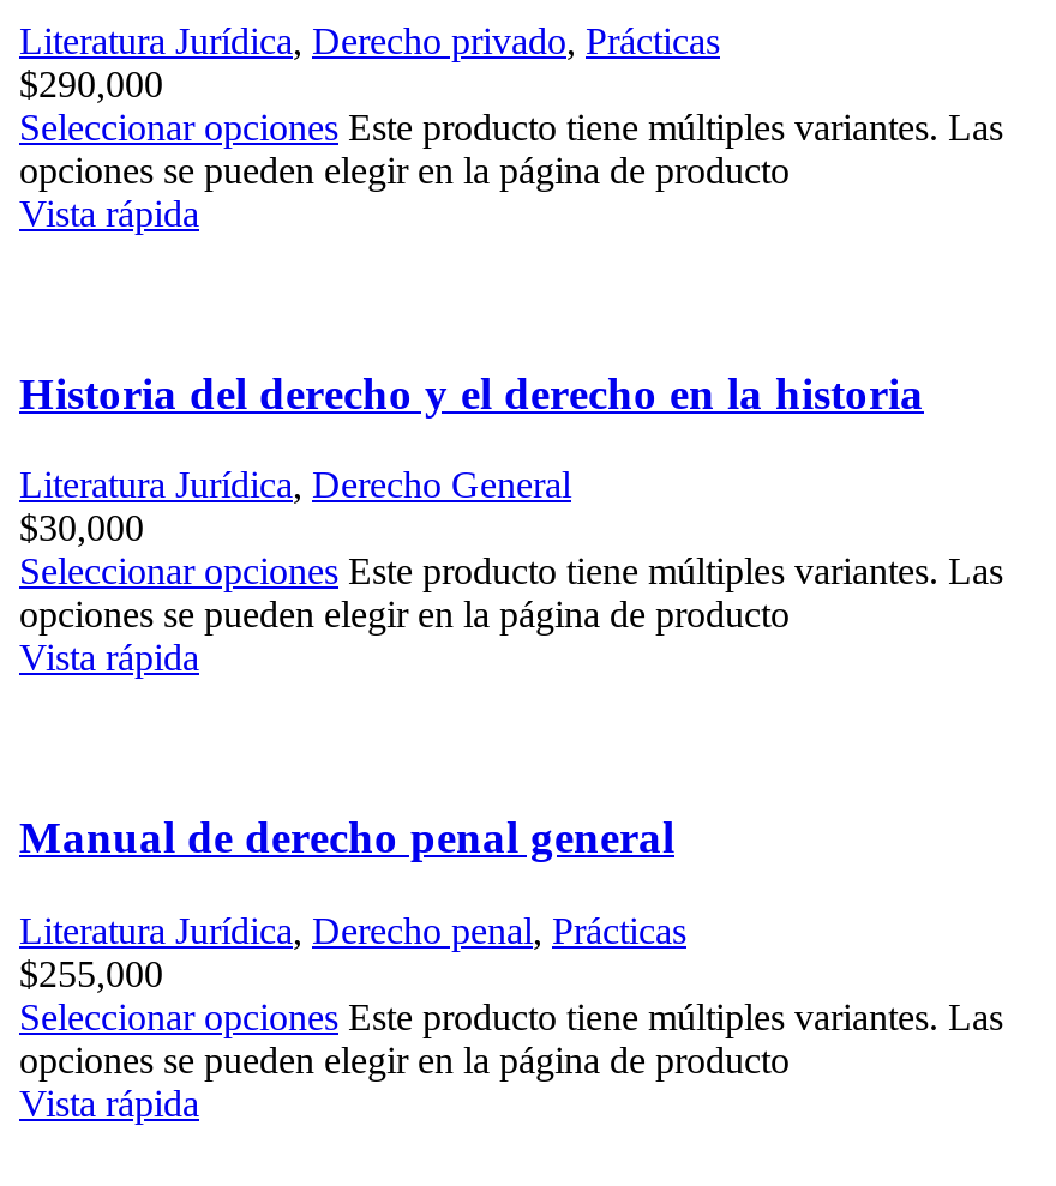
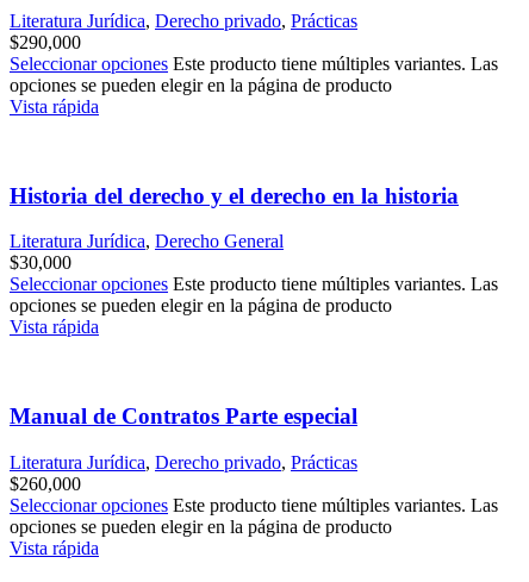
- Manual de derecho penal general
+ Manual de Contratos Parte especial

- Literatura Jurídica, Derecho penal, Prácticas
+ Literatura Jurídica, Derecho privado, Prácticas

- $255,000
+ $260,000
